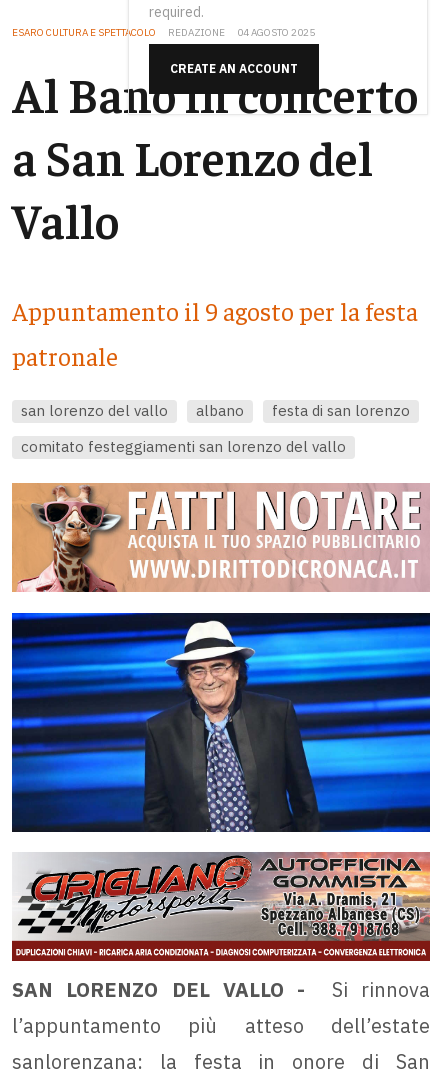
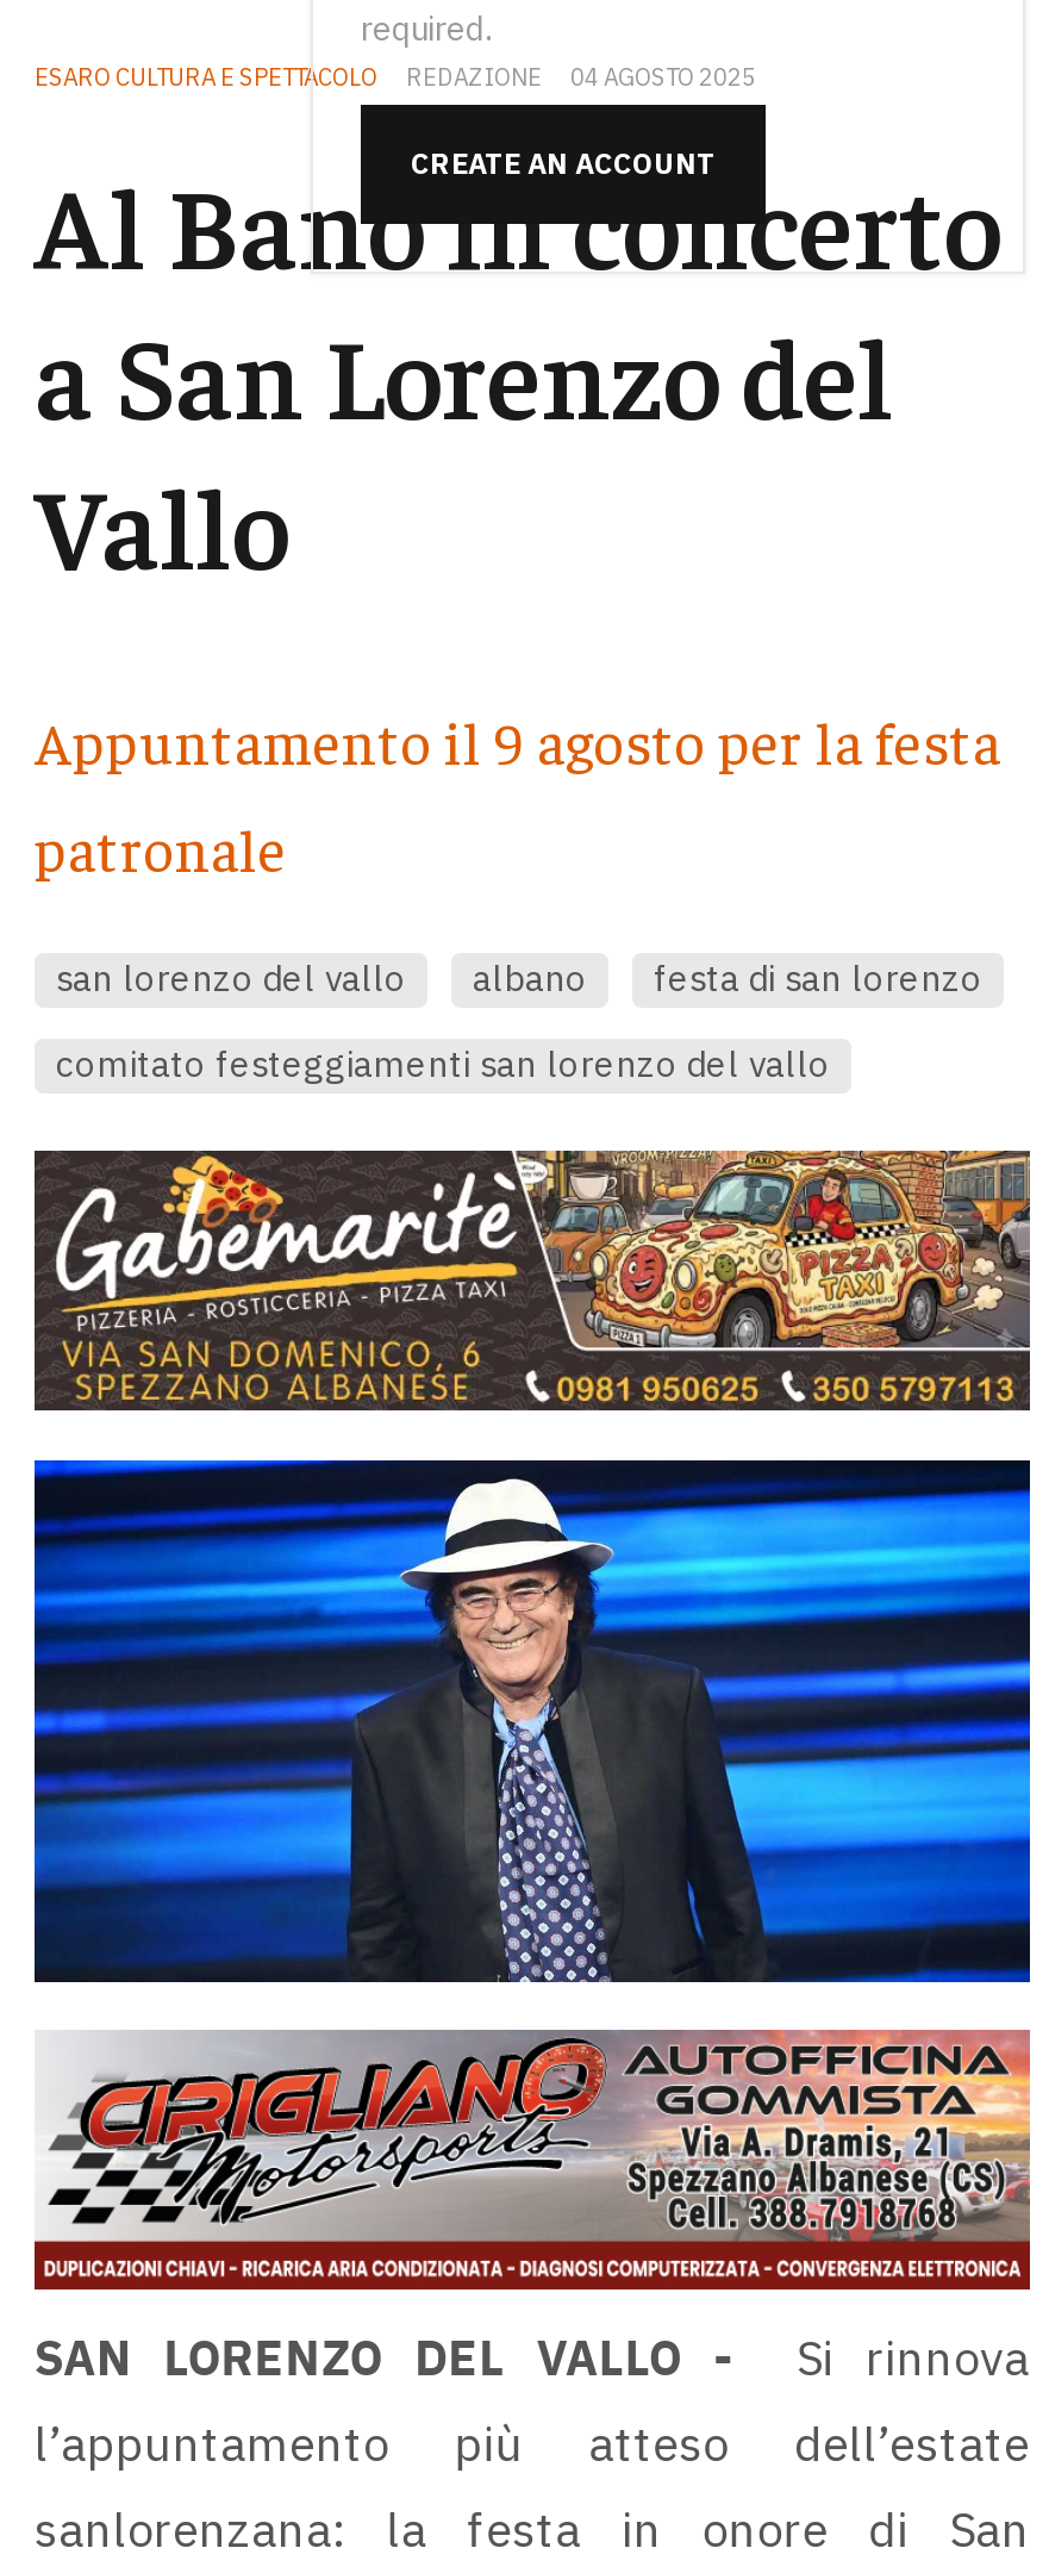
- [image]
+ [image]
